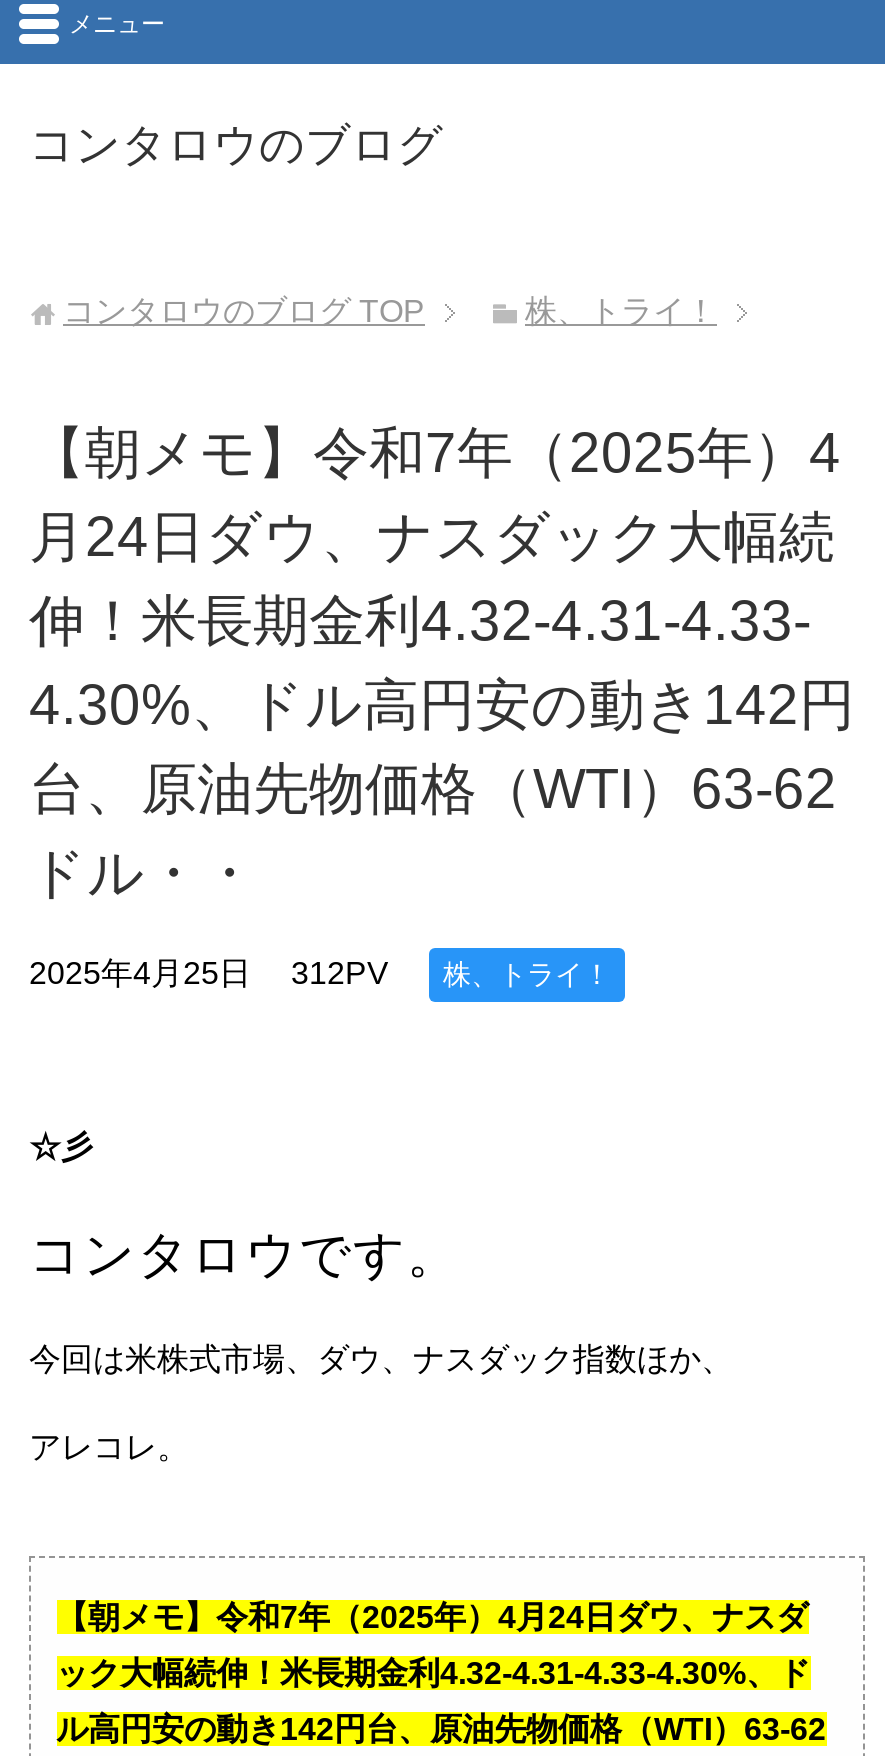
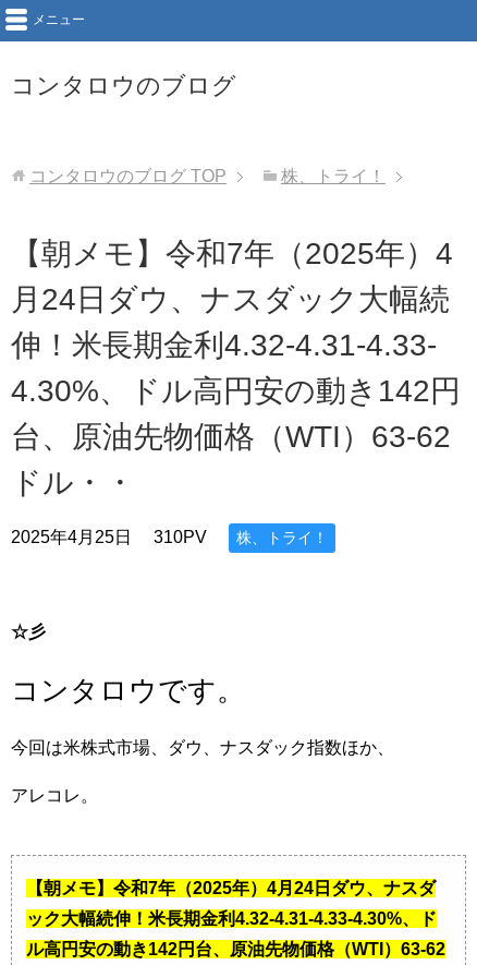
- 2025年4月25日 312PV 株、トライ！
+ 2025年4月25日 310PV 株、トライ！
